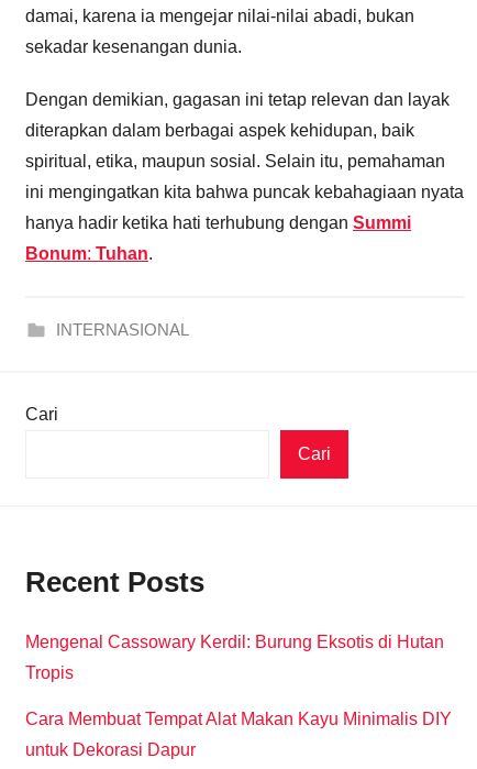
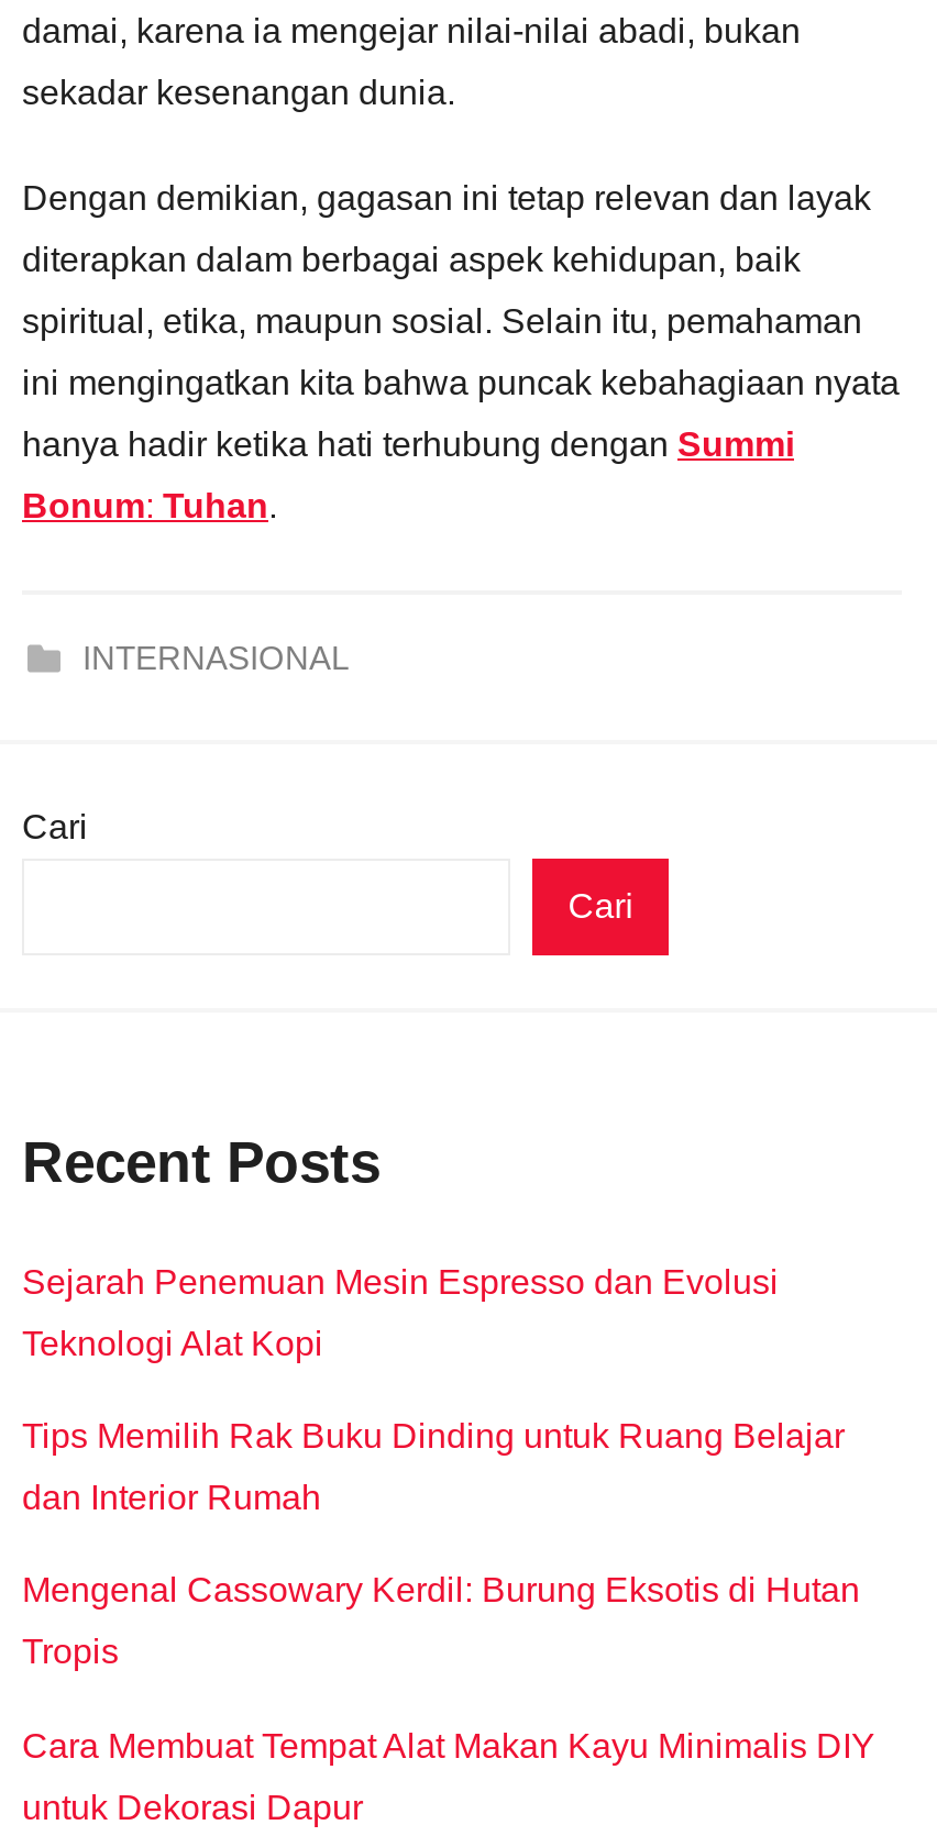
+ Sejarah Penemuan Mesin Espresso dan Evolusi
+ Teknologi Alat Kopi
+ Tips Memilih Rak Buku Dinding untuk Ruang Belajar
+ dan Interior Rumah
